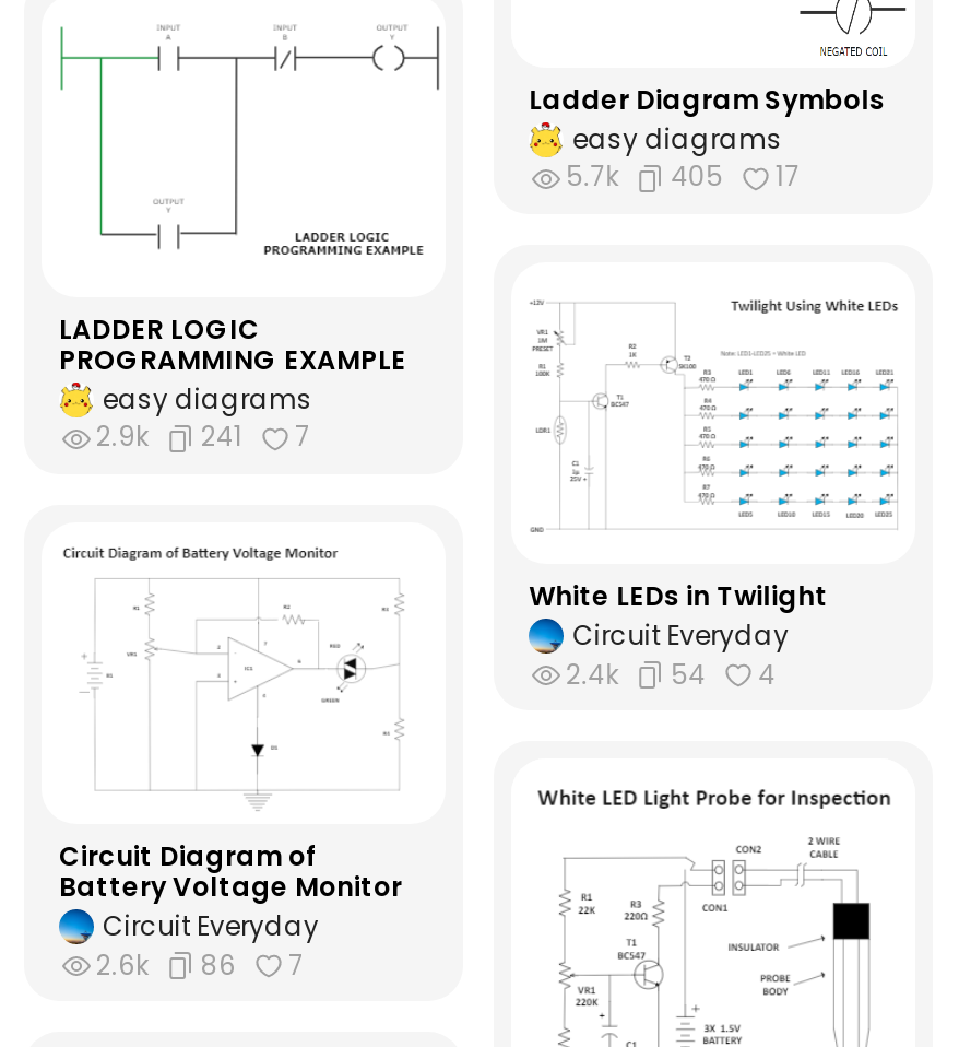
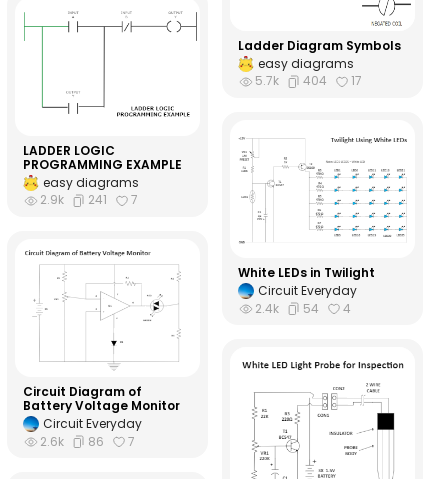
- 5.7k 405 17
+ 5.7k 404 17
